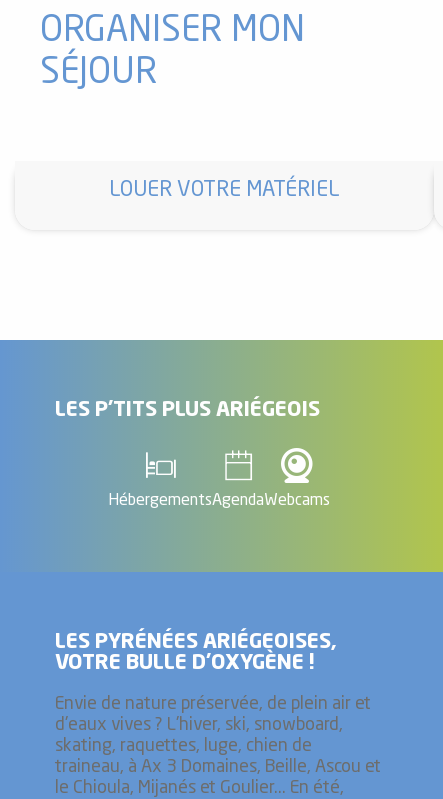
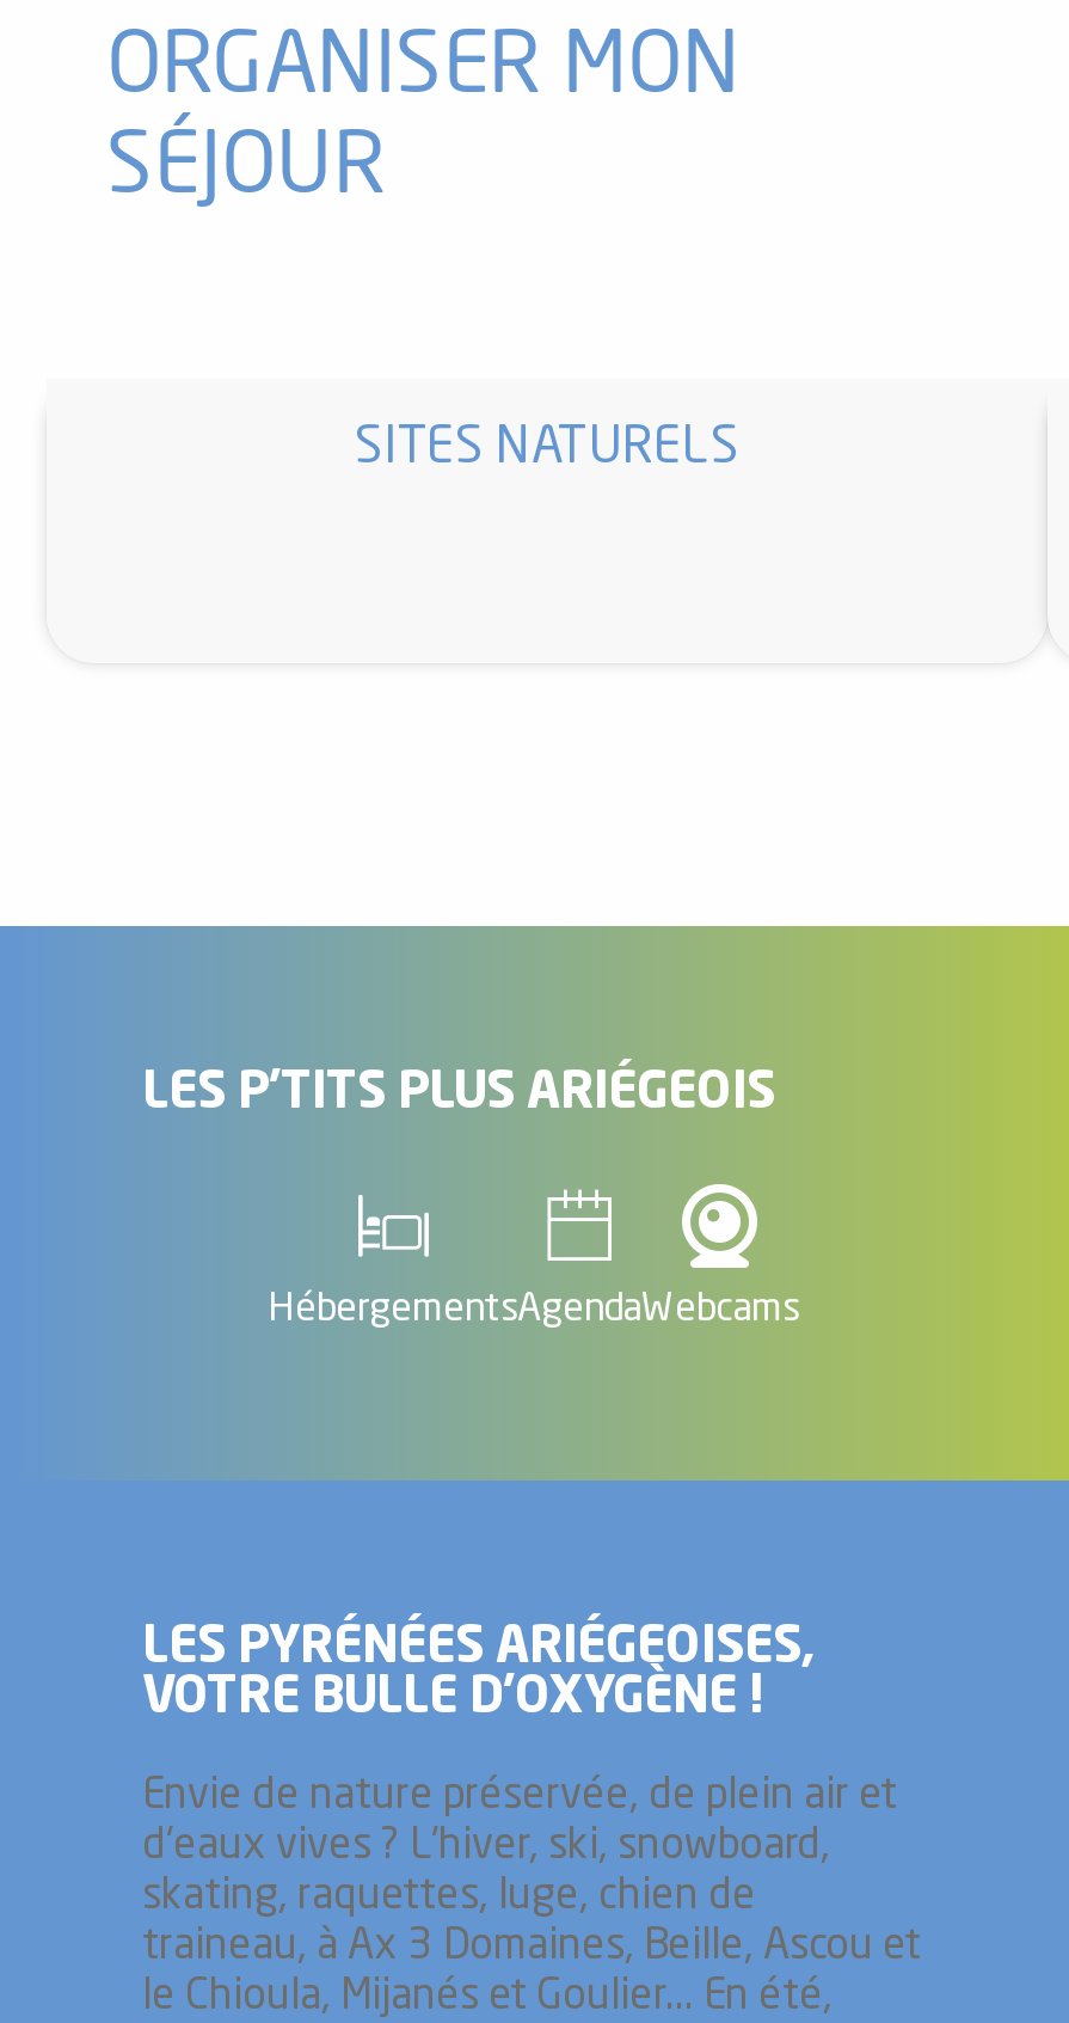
- LOUER VOTRE MATÉRIEL
+ SITES NATURELS
